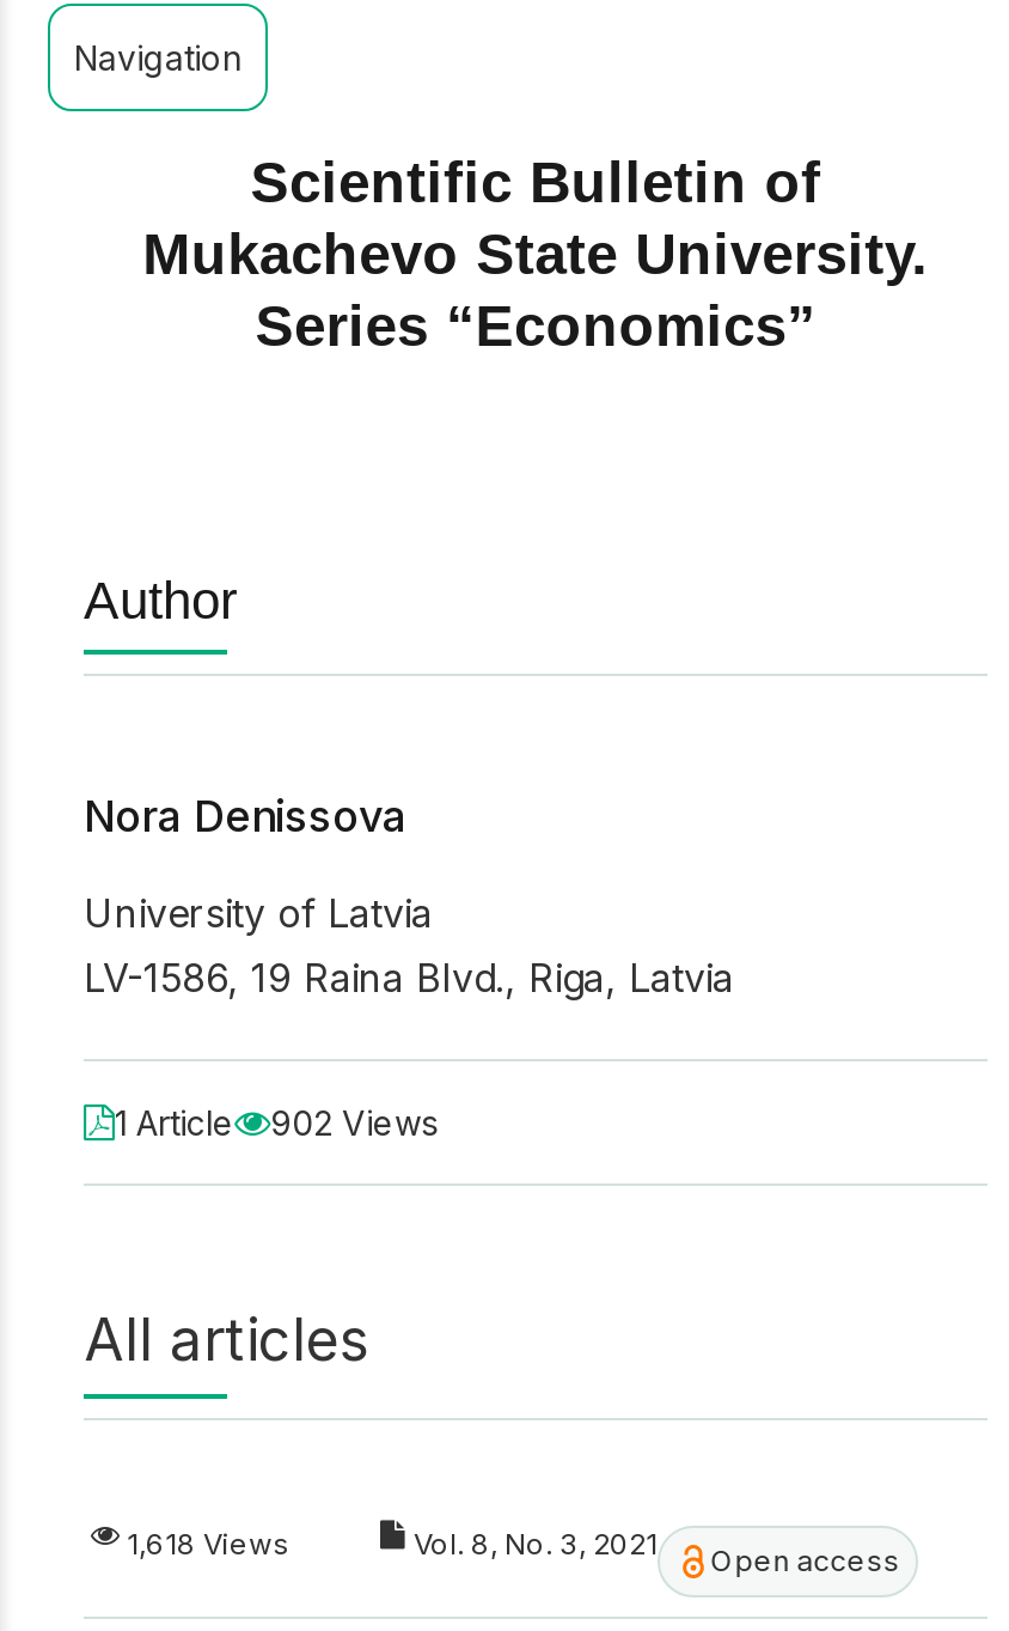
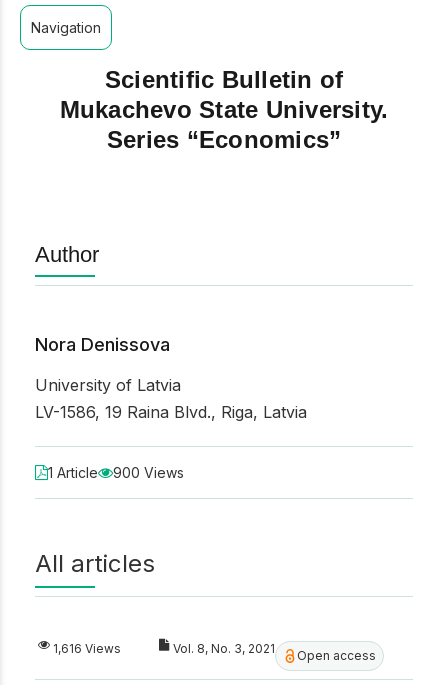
- 902 Views
+ 900 Views

- 1,618 Views
+ 1,616 Views
